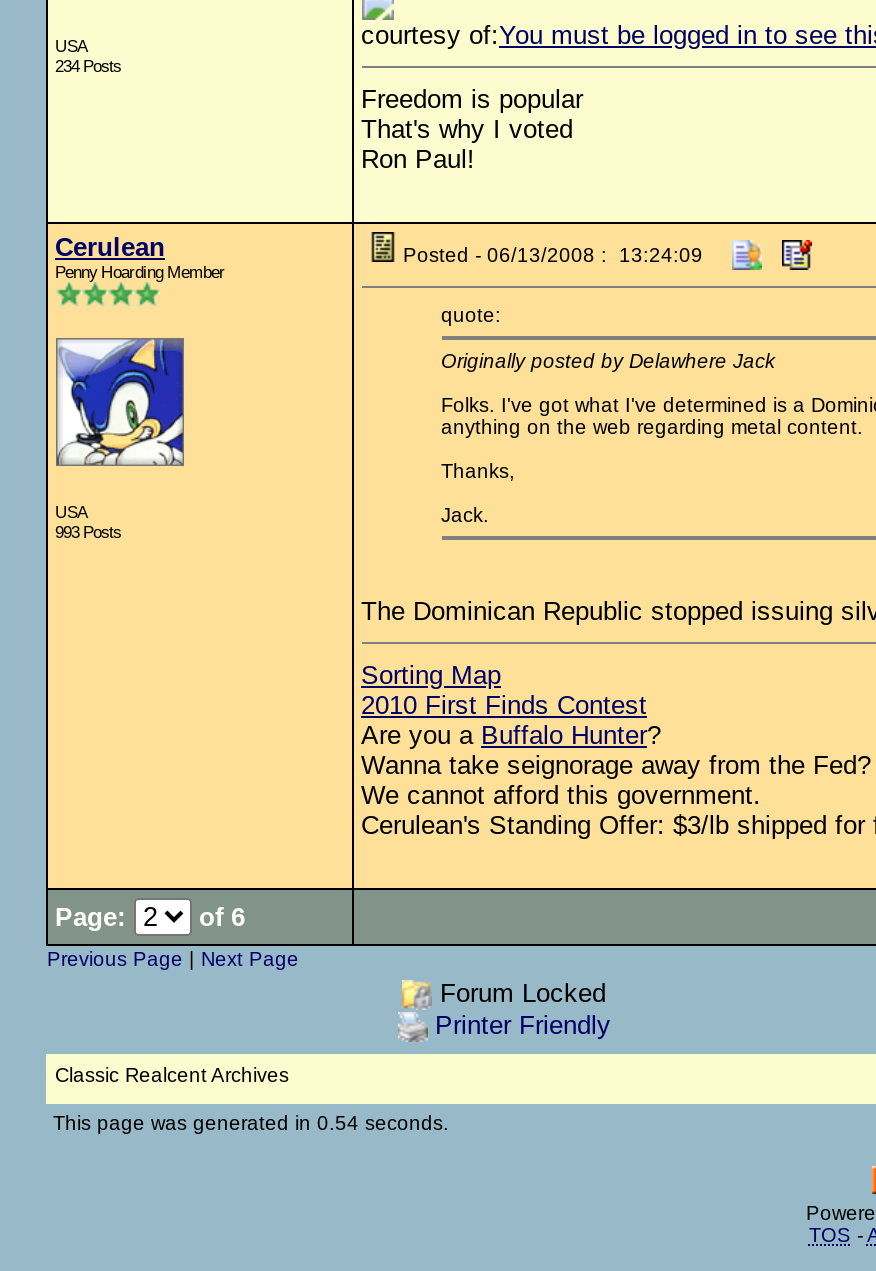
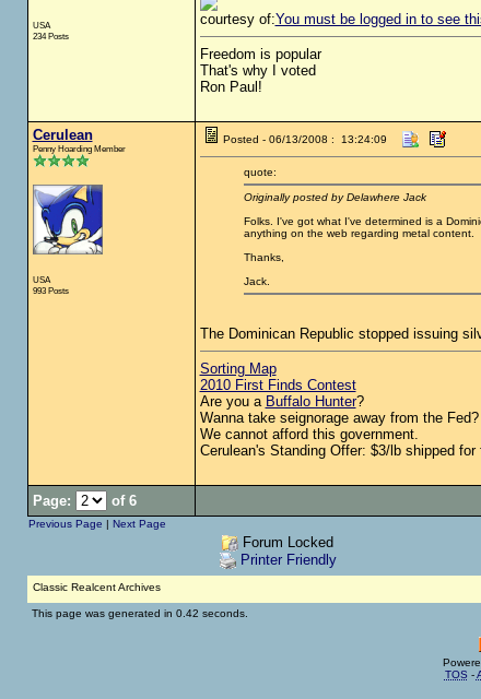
- This page was generated in 0.54 seconds.
+ This page was generated in 0.42 seconds.
